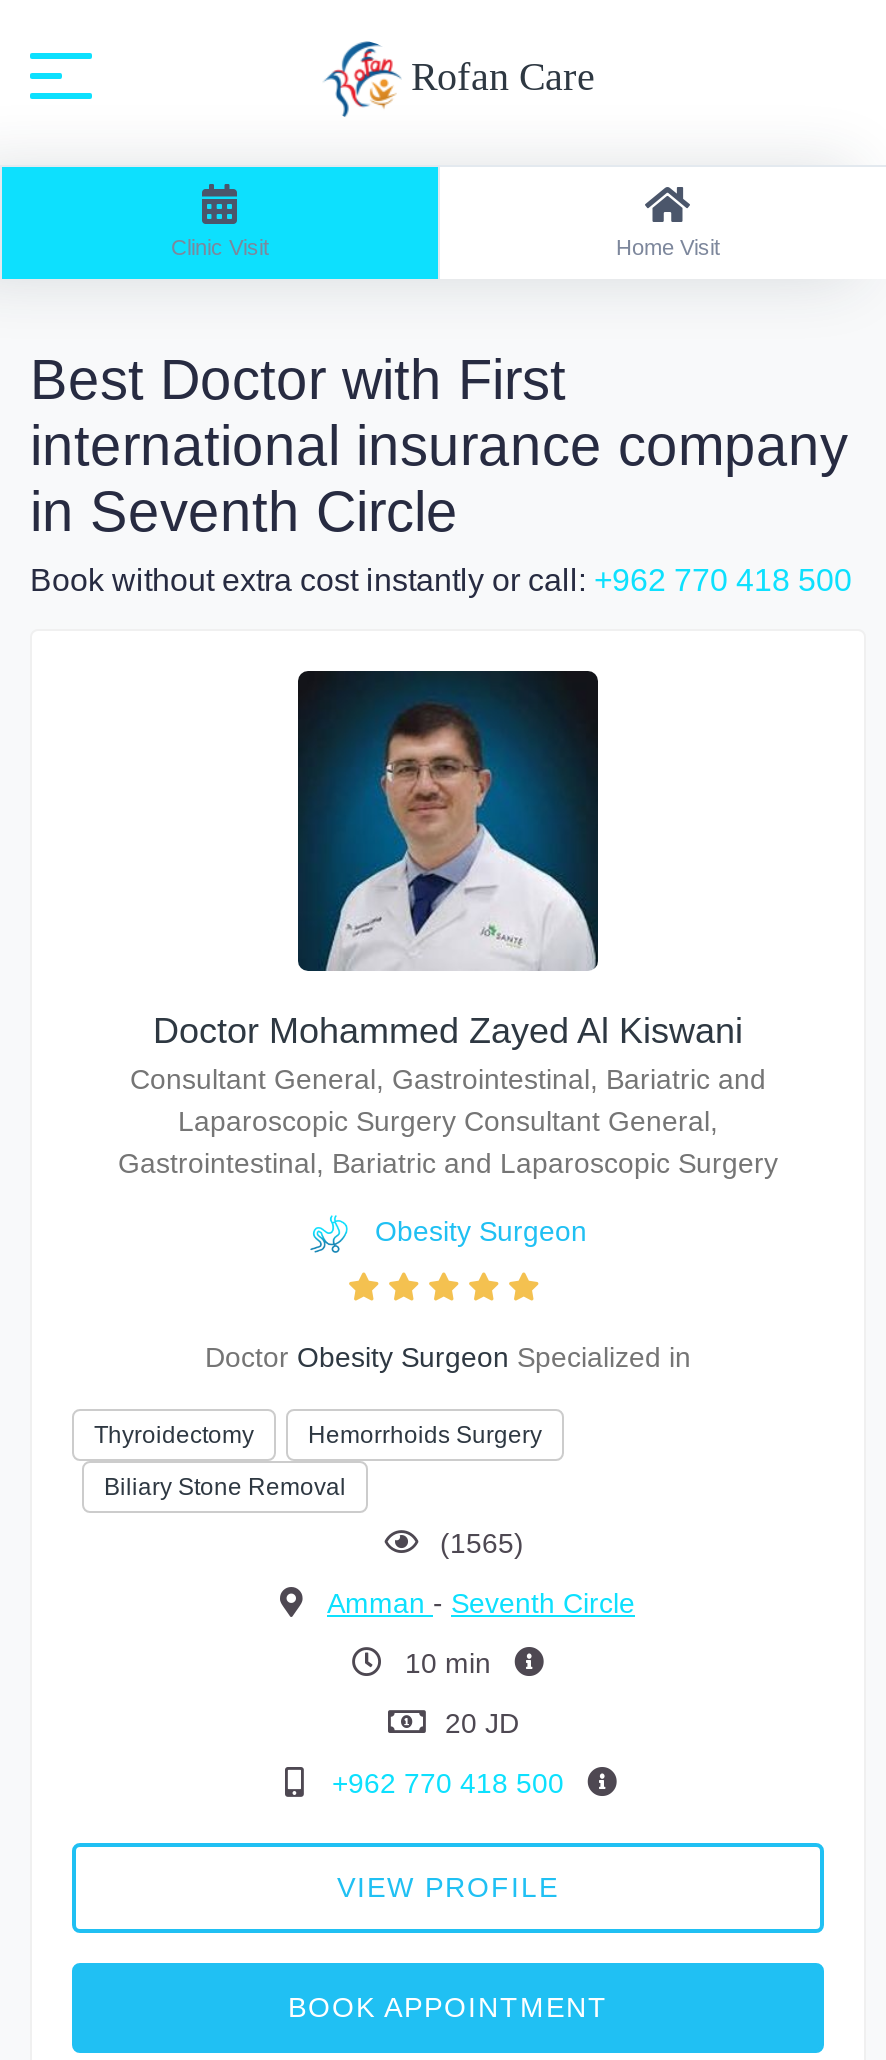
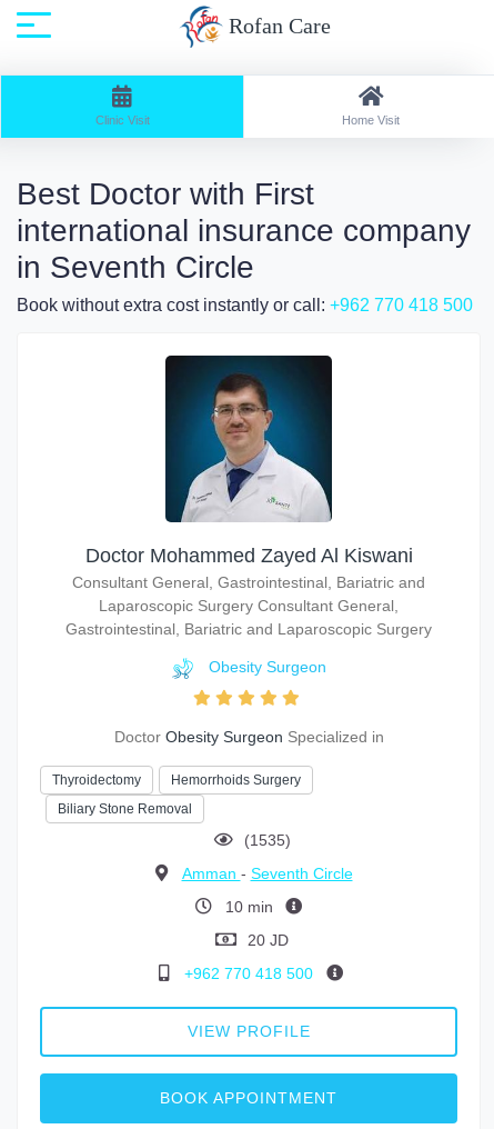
- (1565)
+ (1535)
